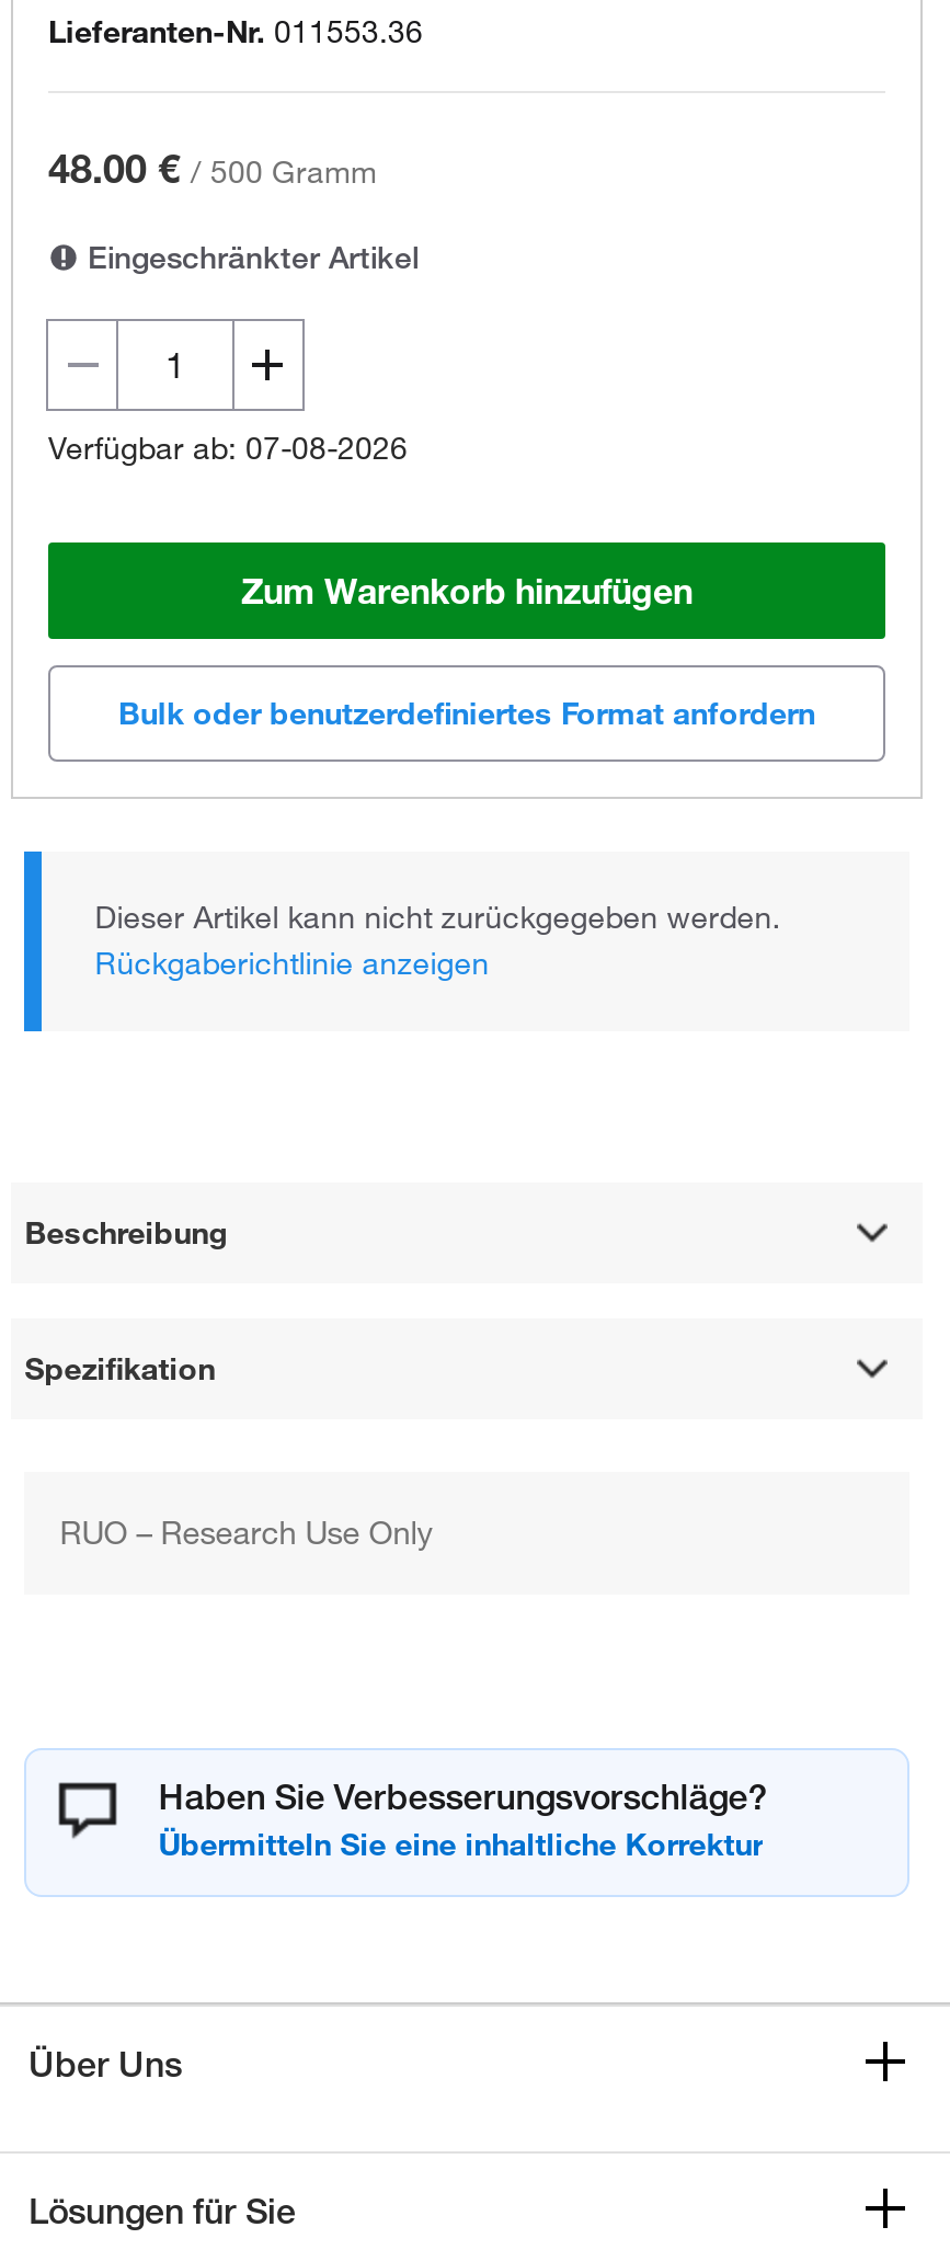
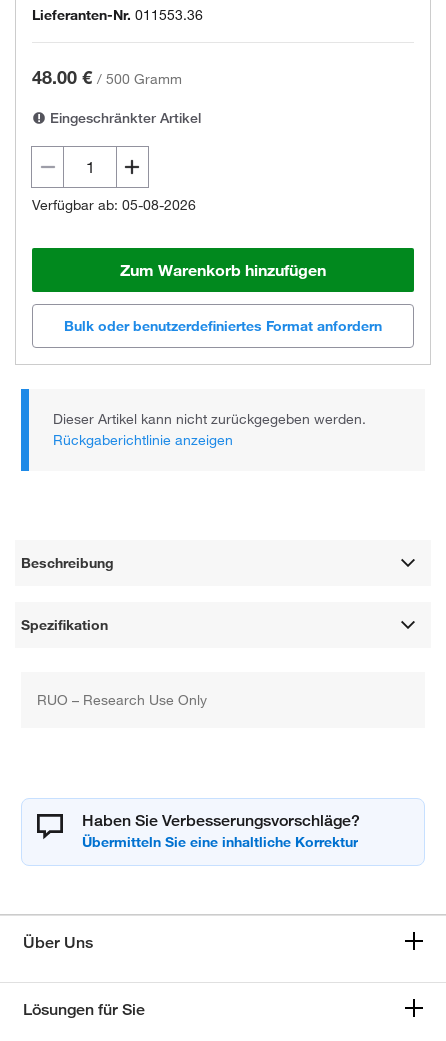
- Verfügbar ab: 07-08-2026
+ Verfügbar ab: 05-08-2026
